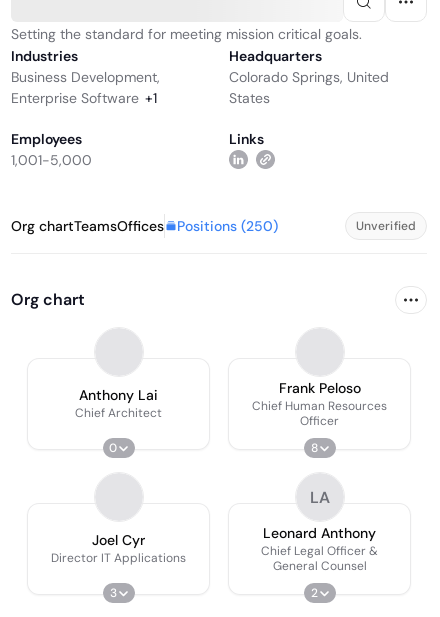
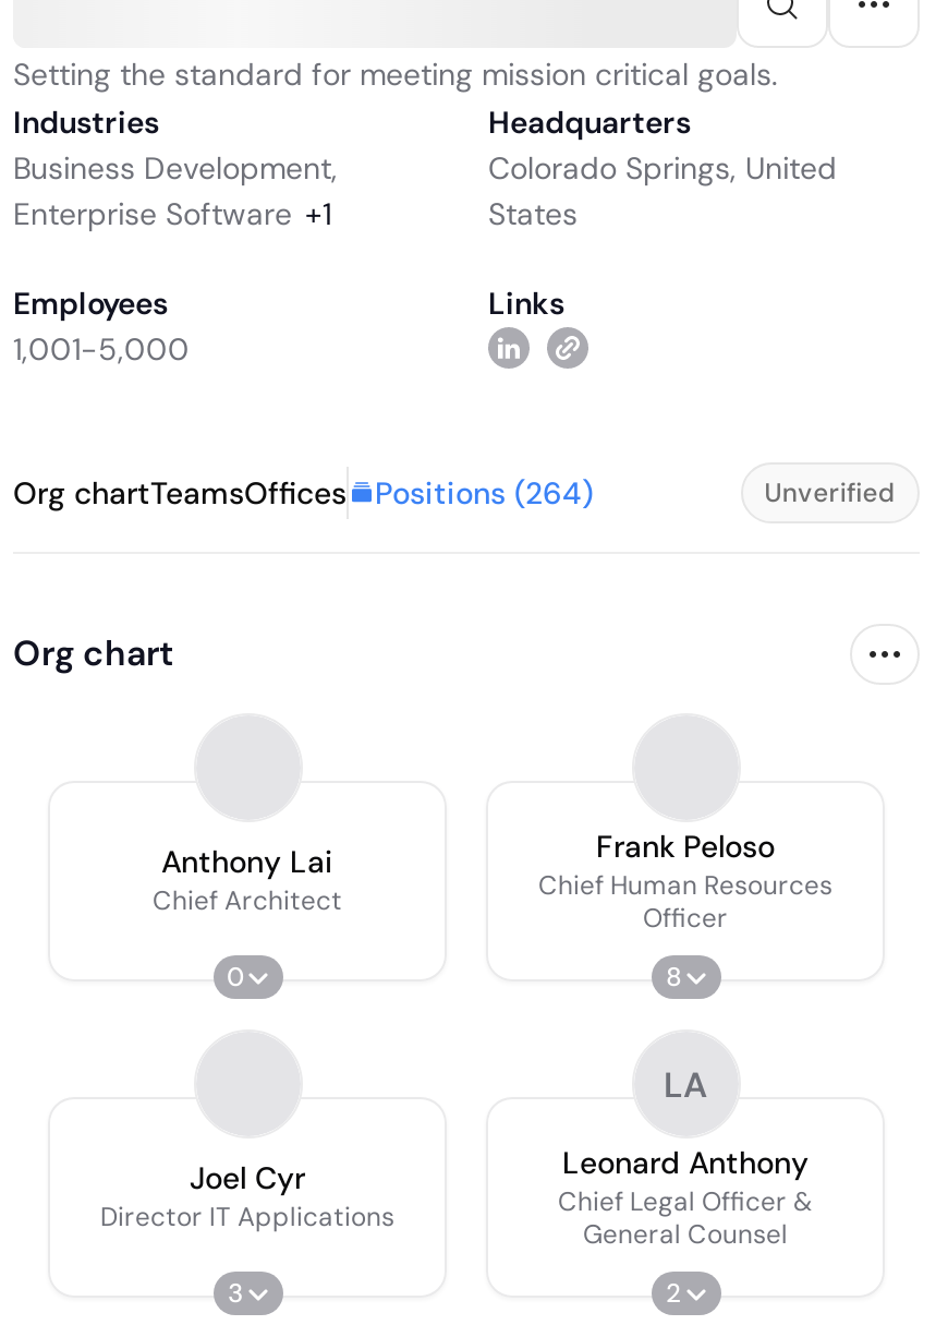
- Org chartTeamsOffices Positions (250)
+ Org chartTeamsOffices Positions (264)
